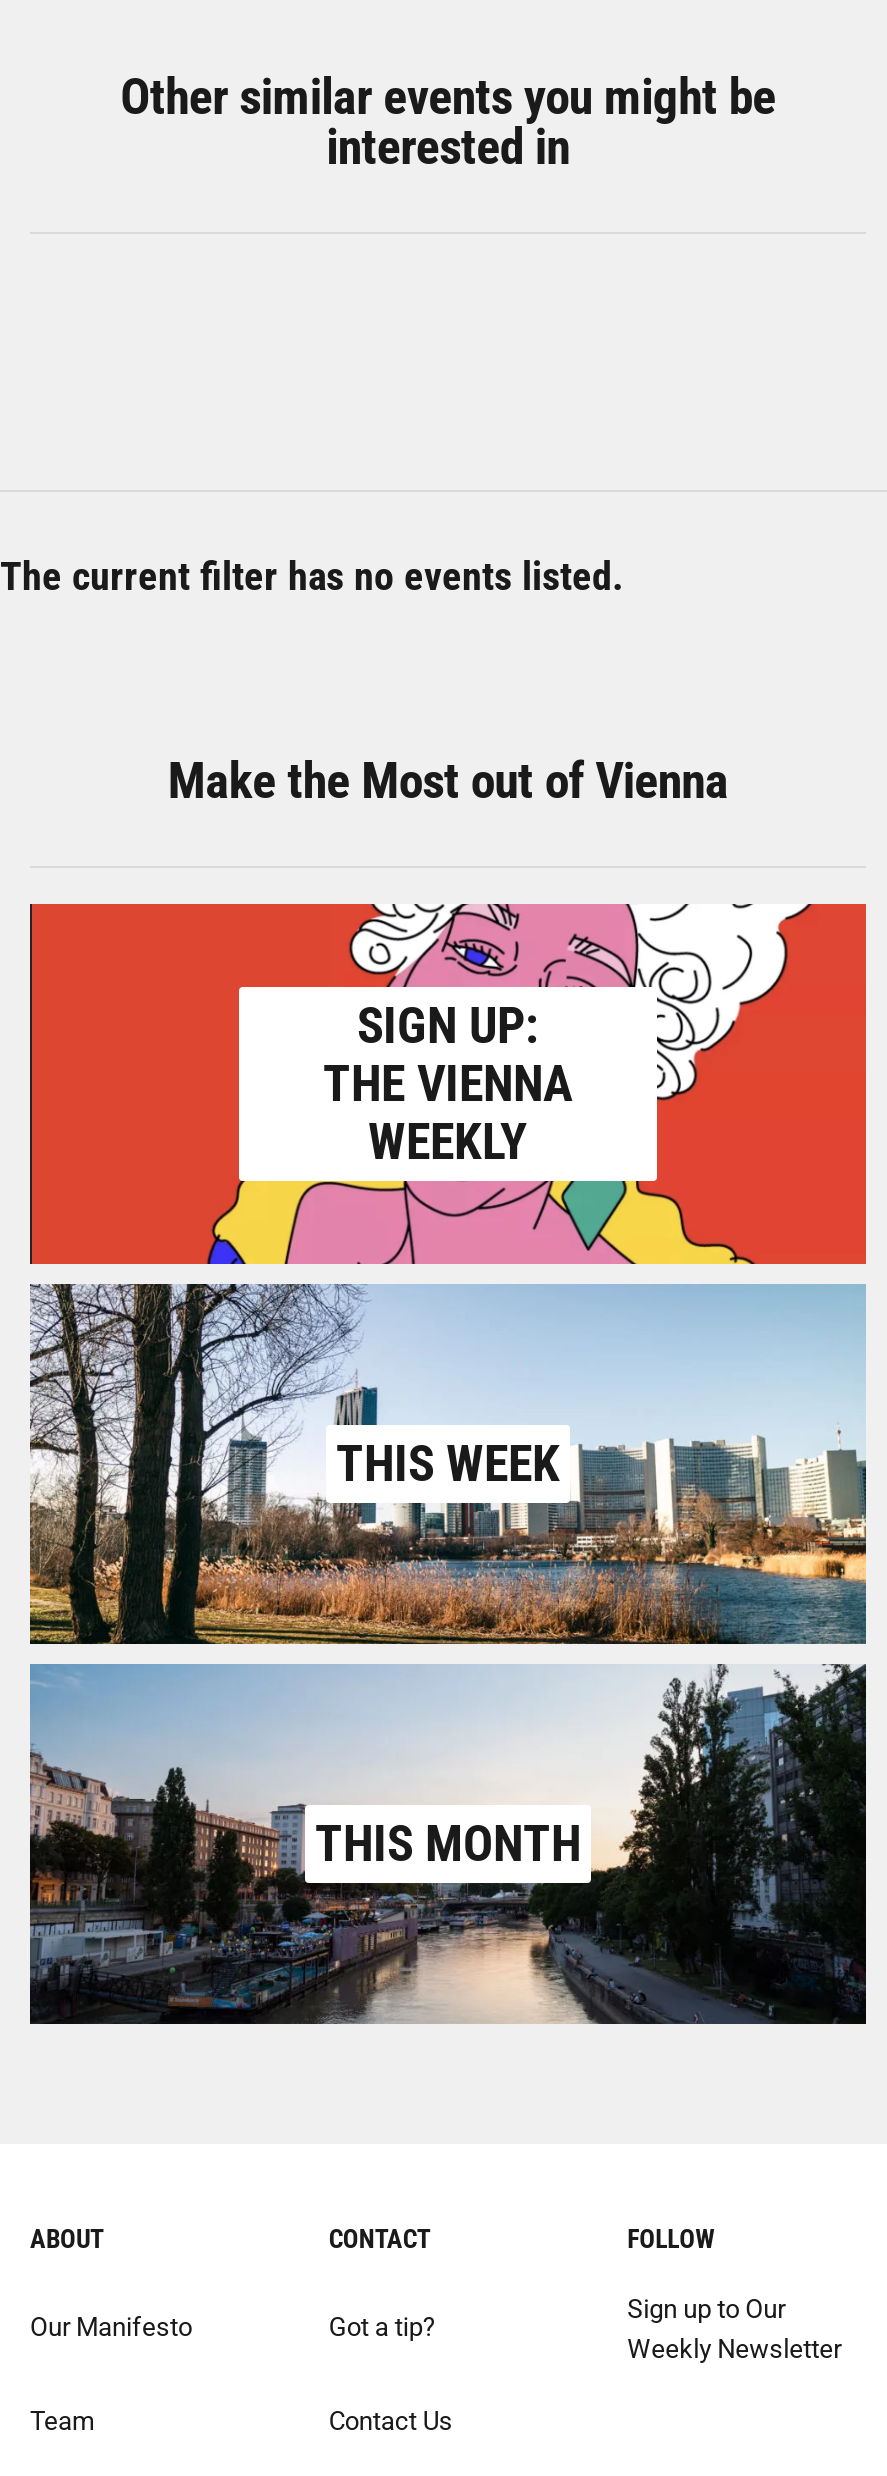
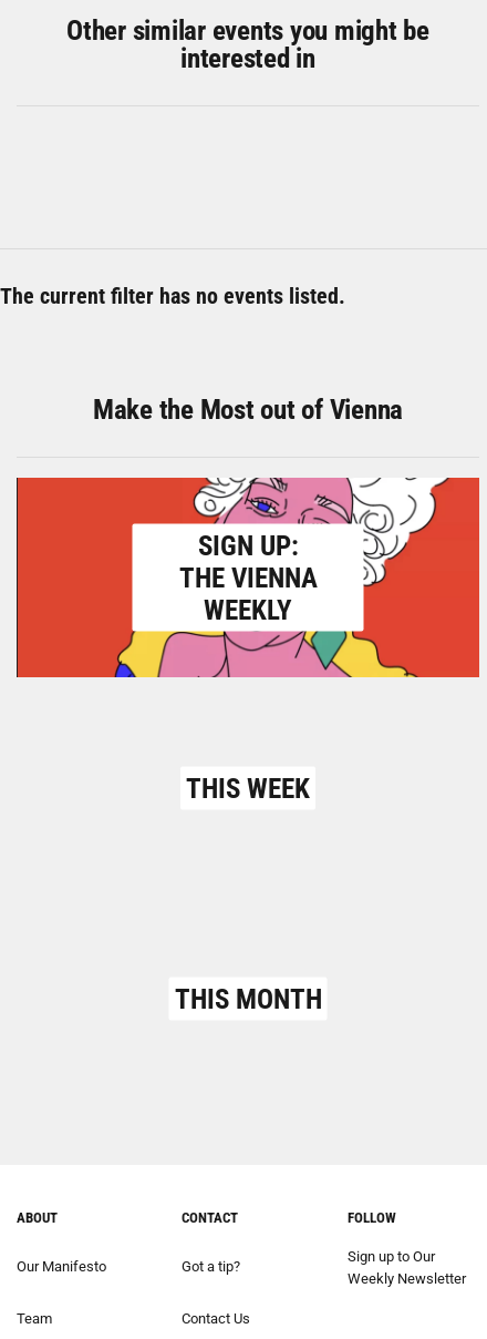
- [image]

- [image]
